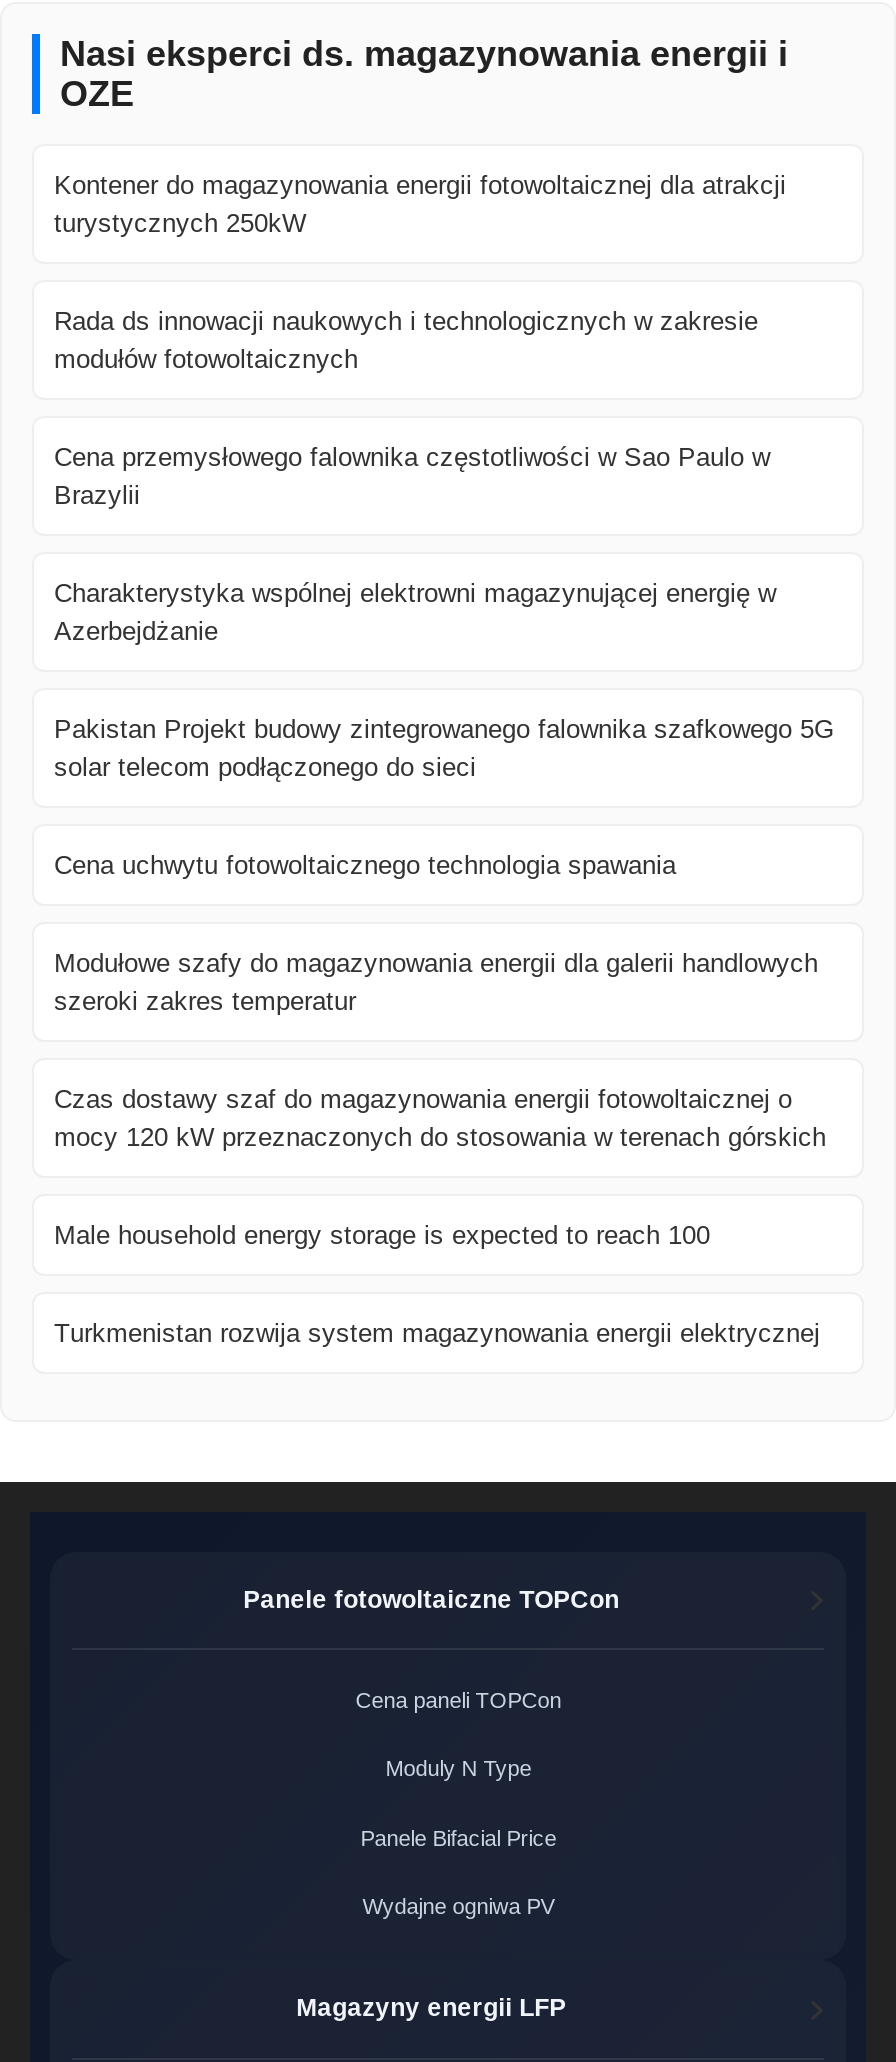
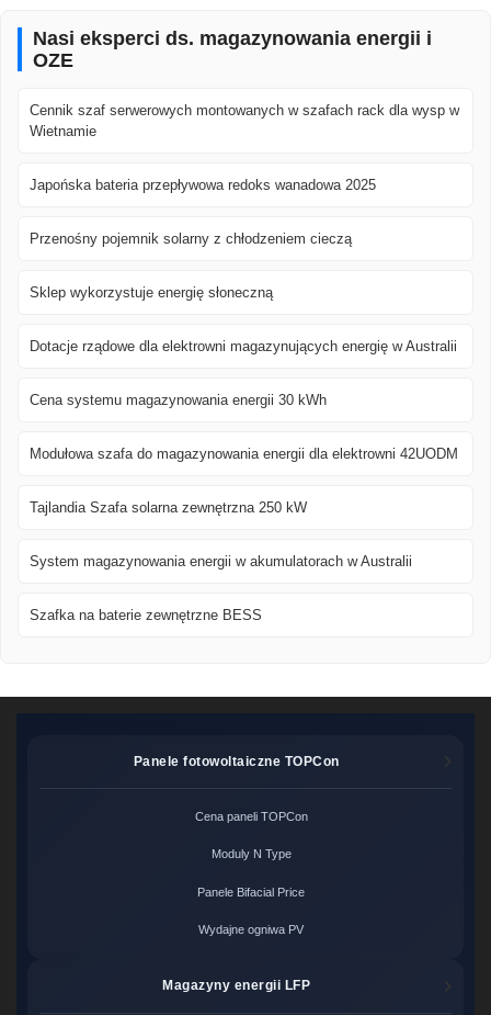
- Kontener do magazynowania energii fotowoltaicznej dla atrakcji
- turystycznych 250kW
+ Cennik szaf serwerowych montowanych w szafach rack dla wysp w
+ Wietnamie

- Rada ds innowacji naukowych i technologicznych w zakresie
- modułów fotowoltaicznych
+ Japońska bateria przepływowa redoks wanadowa 2025

- Cena przemysłowego falownika częstotliwości w Sao Paulo w
- Brazylii
+ Przenośny pojemnik solarny z chłodzeniem cieczą

- Charakterystyka wspólnej elektrowni magazynującej energię w
- Azerbejdżanie
+ Sklep wykorzystuje energię słoneczną

- Pakistan Projekt budowy zintegrowanego falownika szafkowego 5G
- solar telecom podłączonego do sieci
+ Dotacje rządowe dla elektrowni magazynujących energię w Australii

- Cena uchwytu fotowoltaicznego technologia spawania
+ Cena systemu magazynowania energii 30 kWh

- Modułowe szafy do magazynowania energii dla galerii handlowych
- szeroki zakres temperatur
+ Modułowa szafa do magazynowania energii dla elektrowni 42UODM

- Czas dostawy szaf do magazynowania energii fotowoltaicznej o
- mocy 120 kW przeznaczonych do stosowania w terenach górskich
+ Tajlandia Szafa solarna zewnętrzna 250 kW

- Male household energy storage is expected to reach 100
+ System magazynowania energii w akumulatorach w Australii

- Turkmenistan rozwija system magazynowania energii elektrycznej
+ Szafka na baterie zewnętrzne BESS
